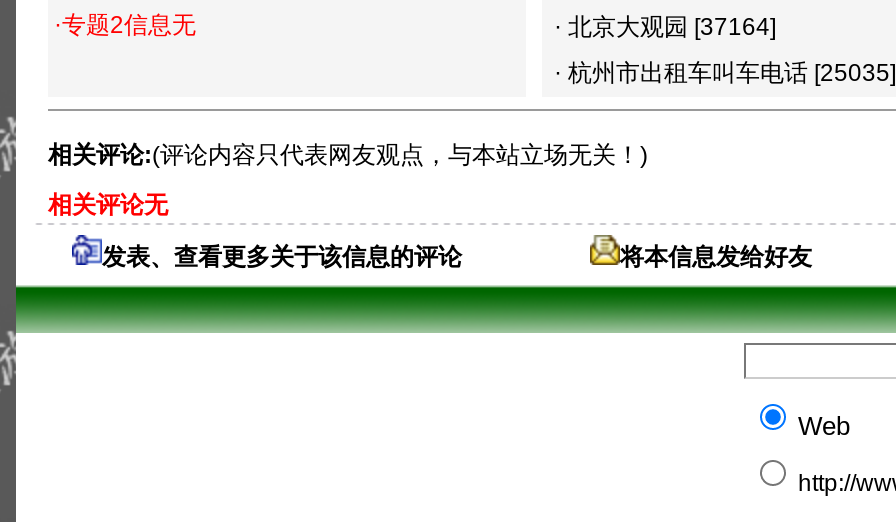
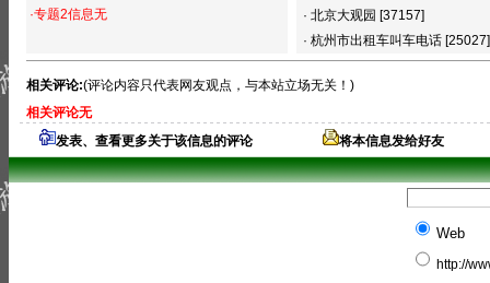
- ·北京大观园[37164]
+ ·北京大观园[37157]

- ·杭州市出租车叫车电话[25035]
+ ·杭州市出租车叫车电话[25027]
